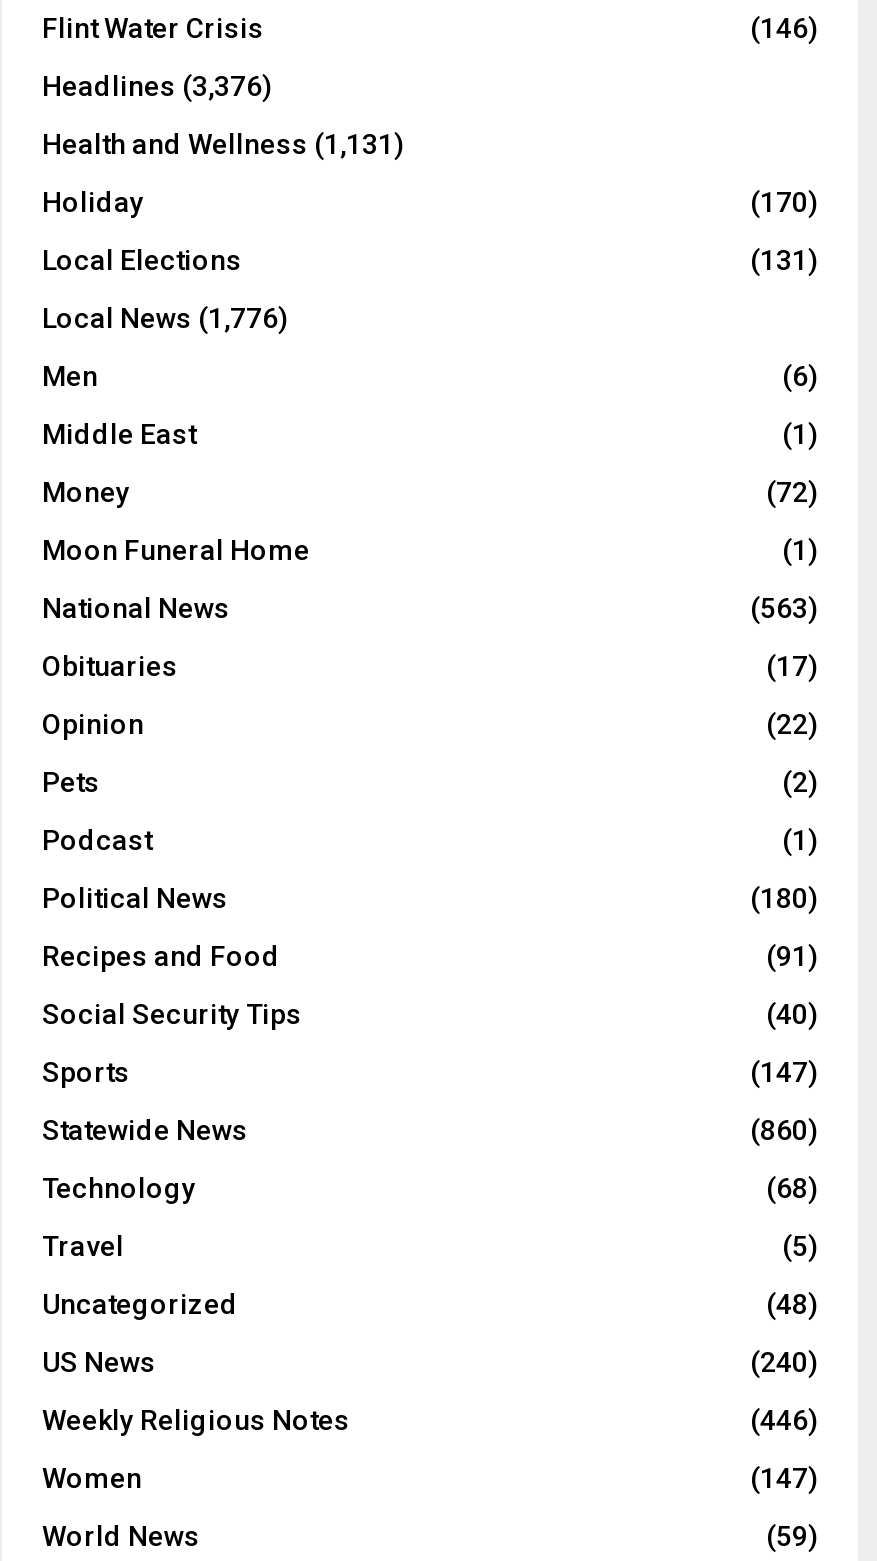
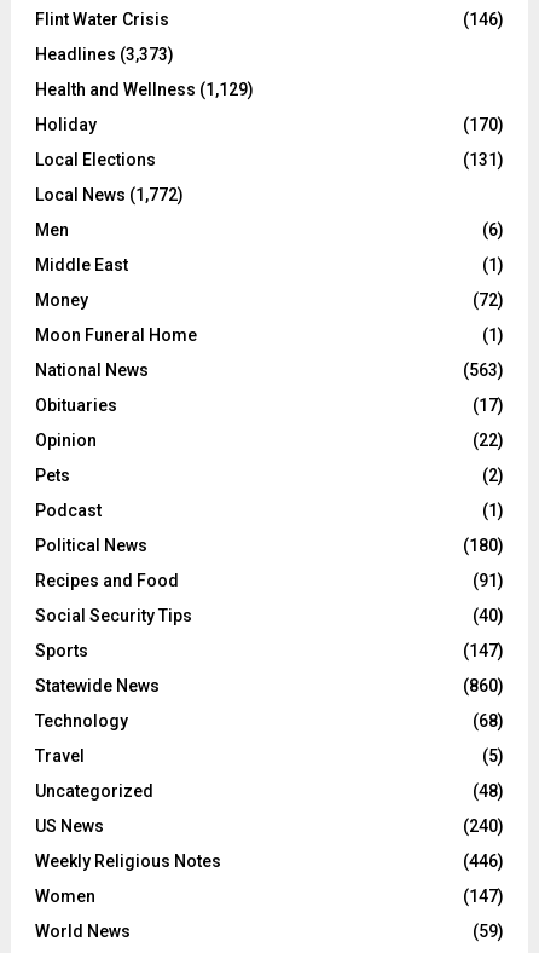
- Headlines (3,376)
+ Headlines (3,373)

- Health and Wellness (1,131)
+ Health and Wellness (1,129)

- Local News (1,776)
+ Local News (1,772)
